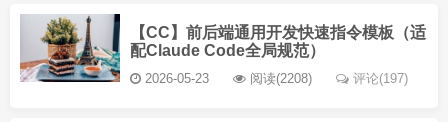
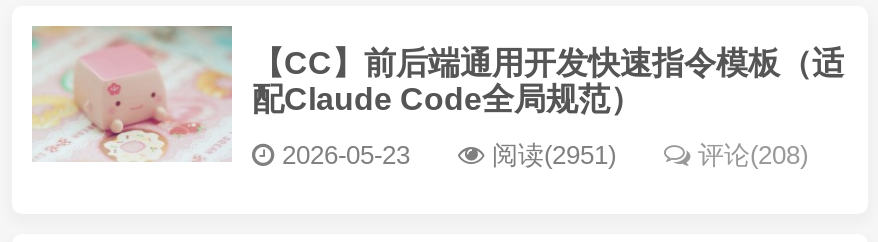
- [image]
+ [image]

- 阅读(2208)
+ 阅读(2951)

- 评论(197)
+ 评论(208)
